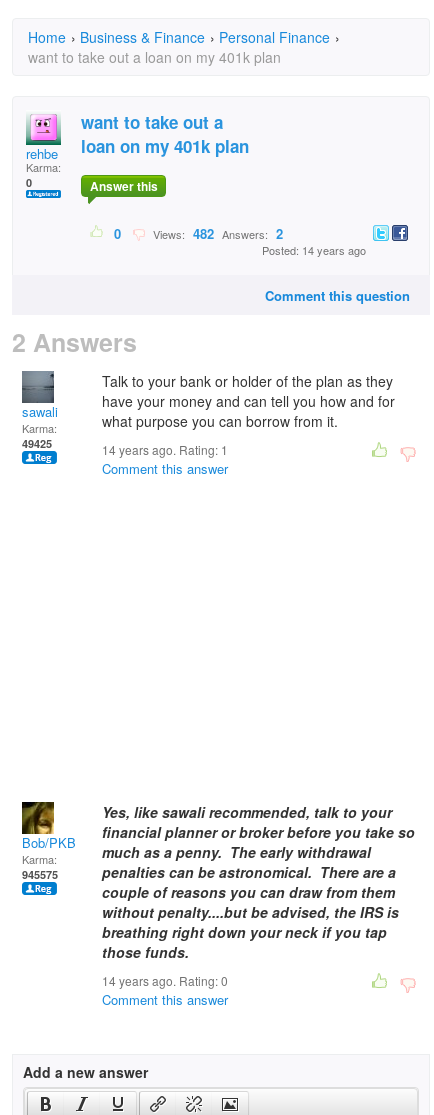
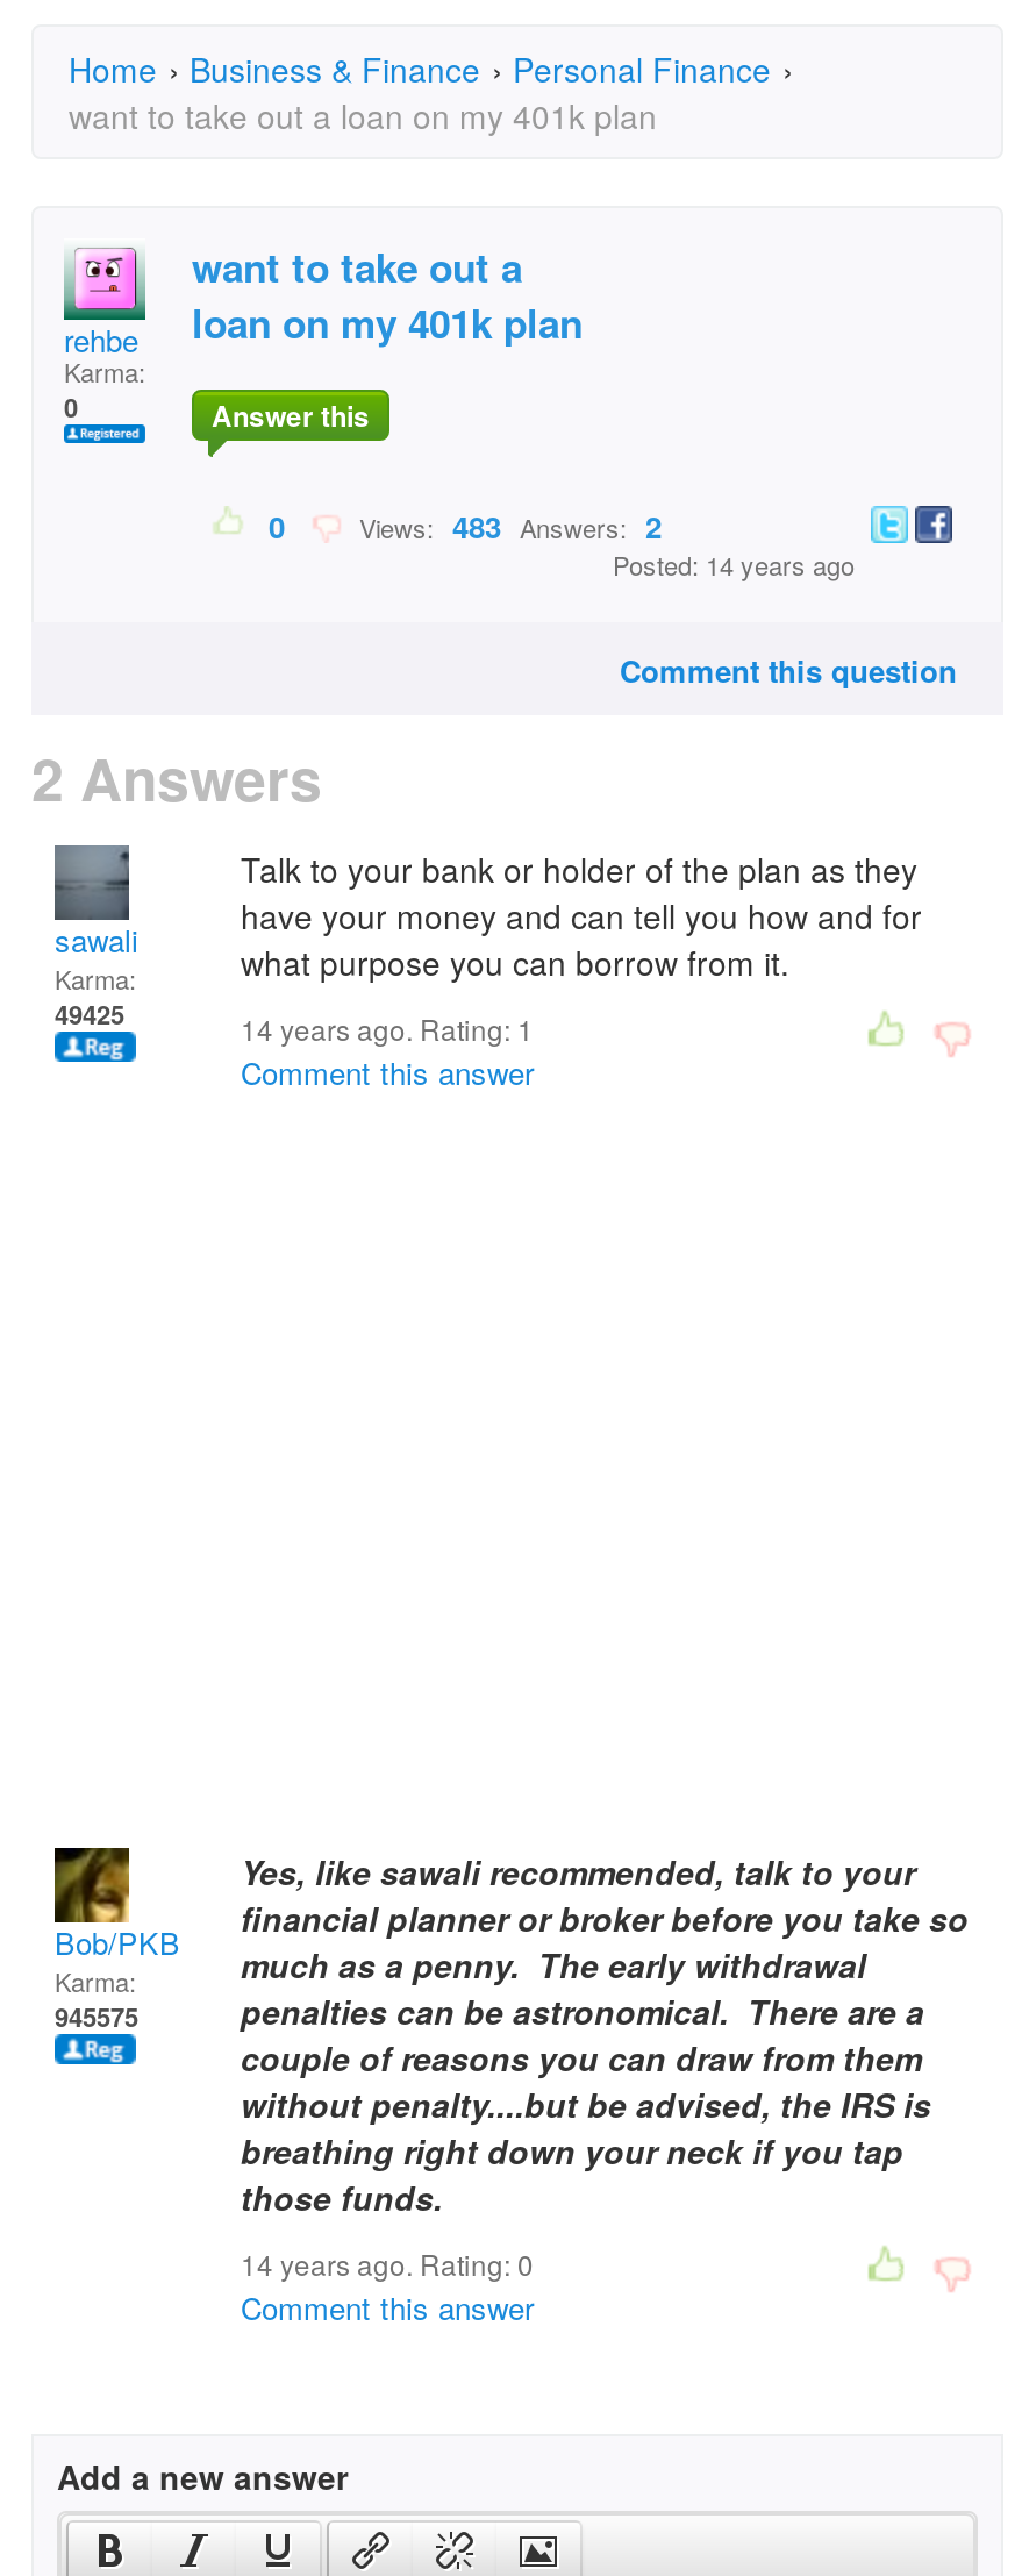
- Views: 482 Answers: 2
+ Views: 483 Answers: 2
